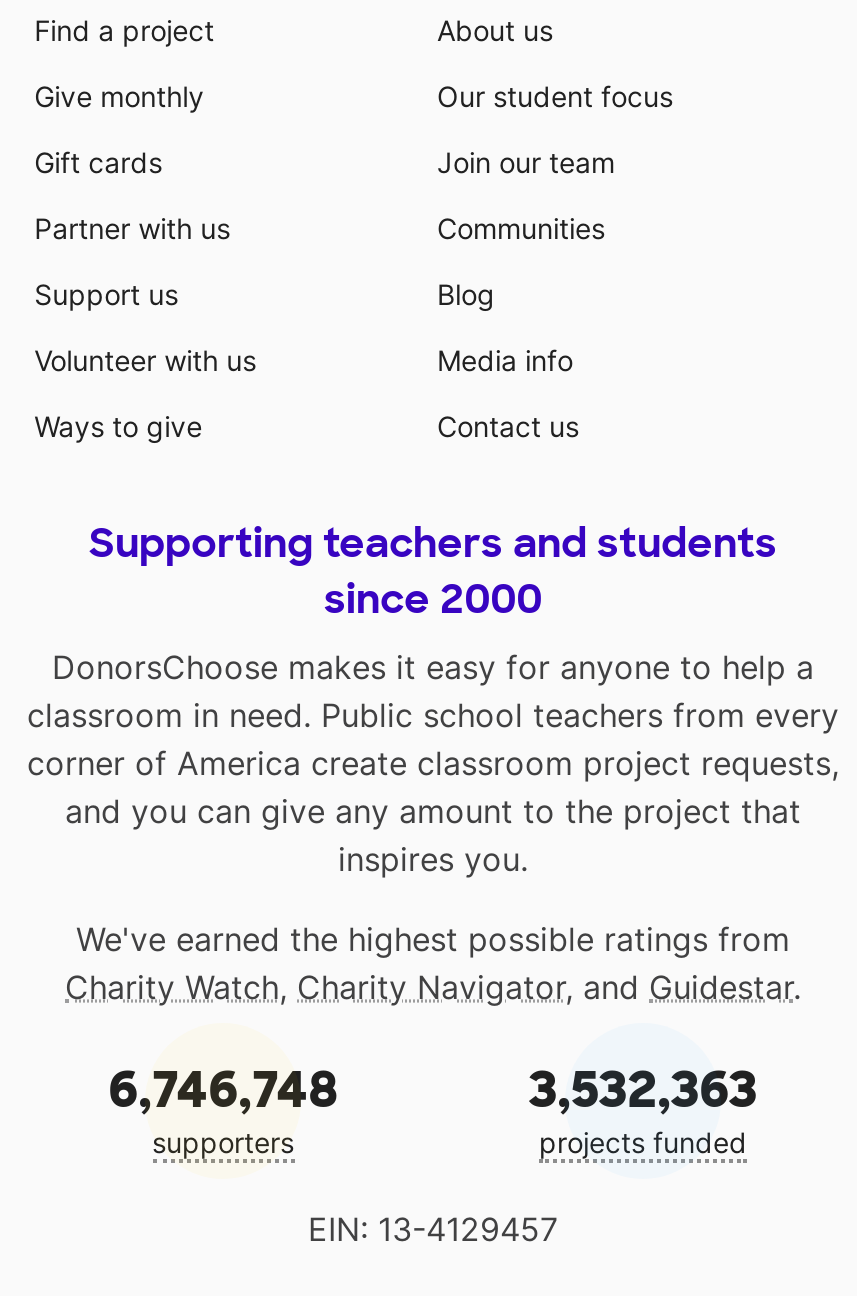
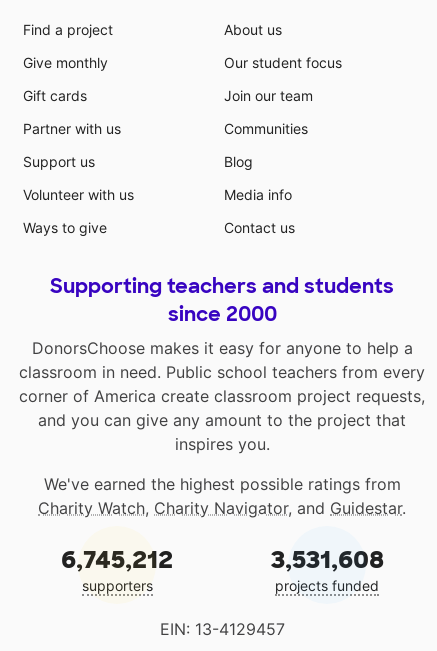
- 6,746,748
+ 6,745,212

- 3,532,363
+ 3,531,608
